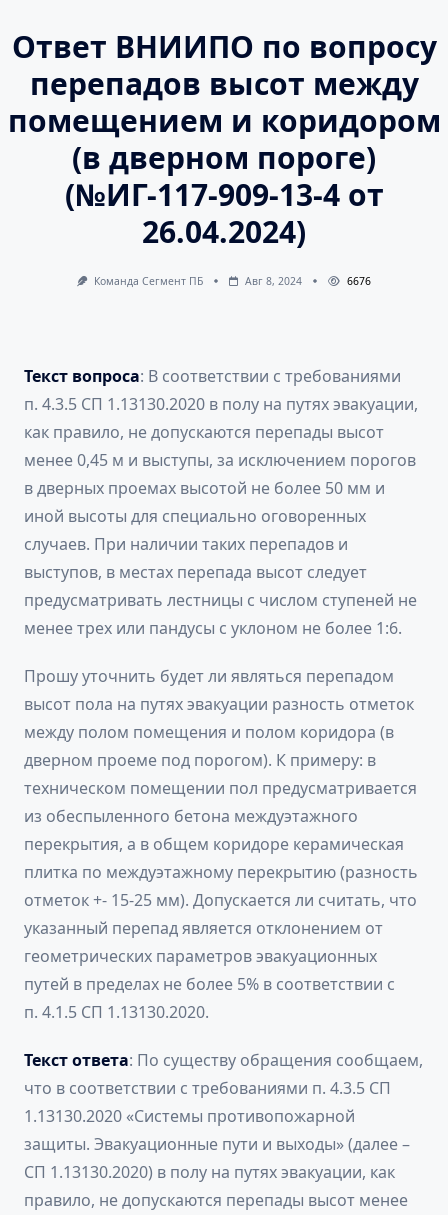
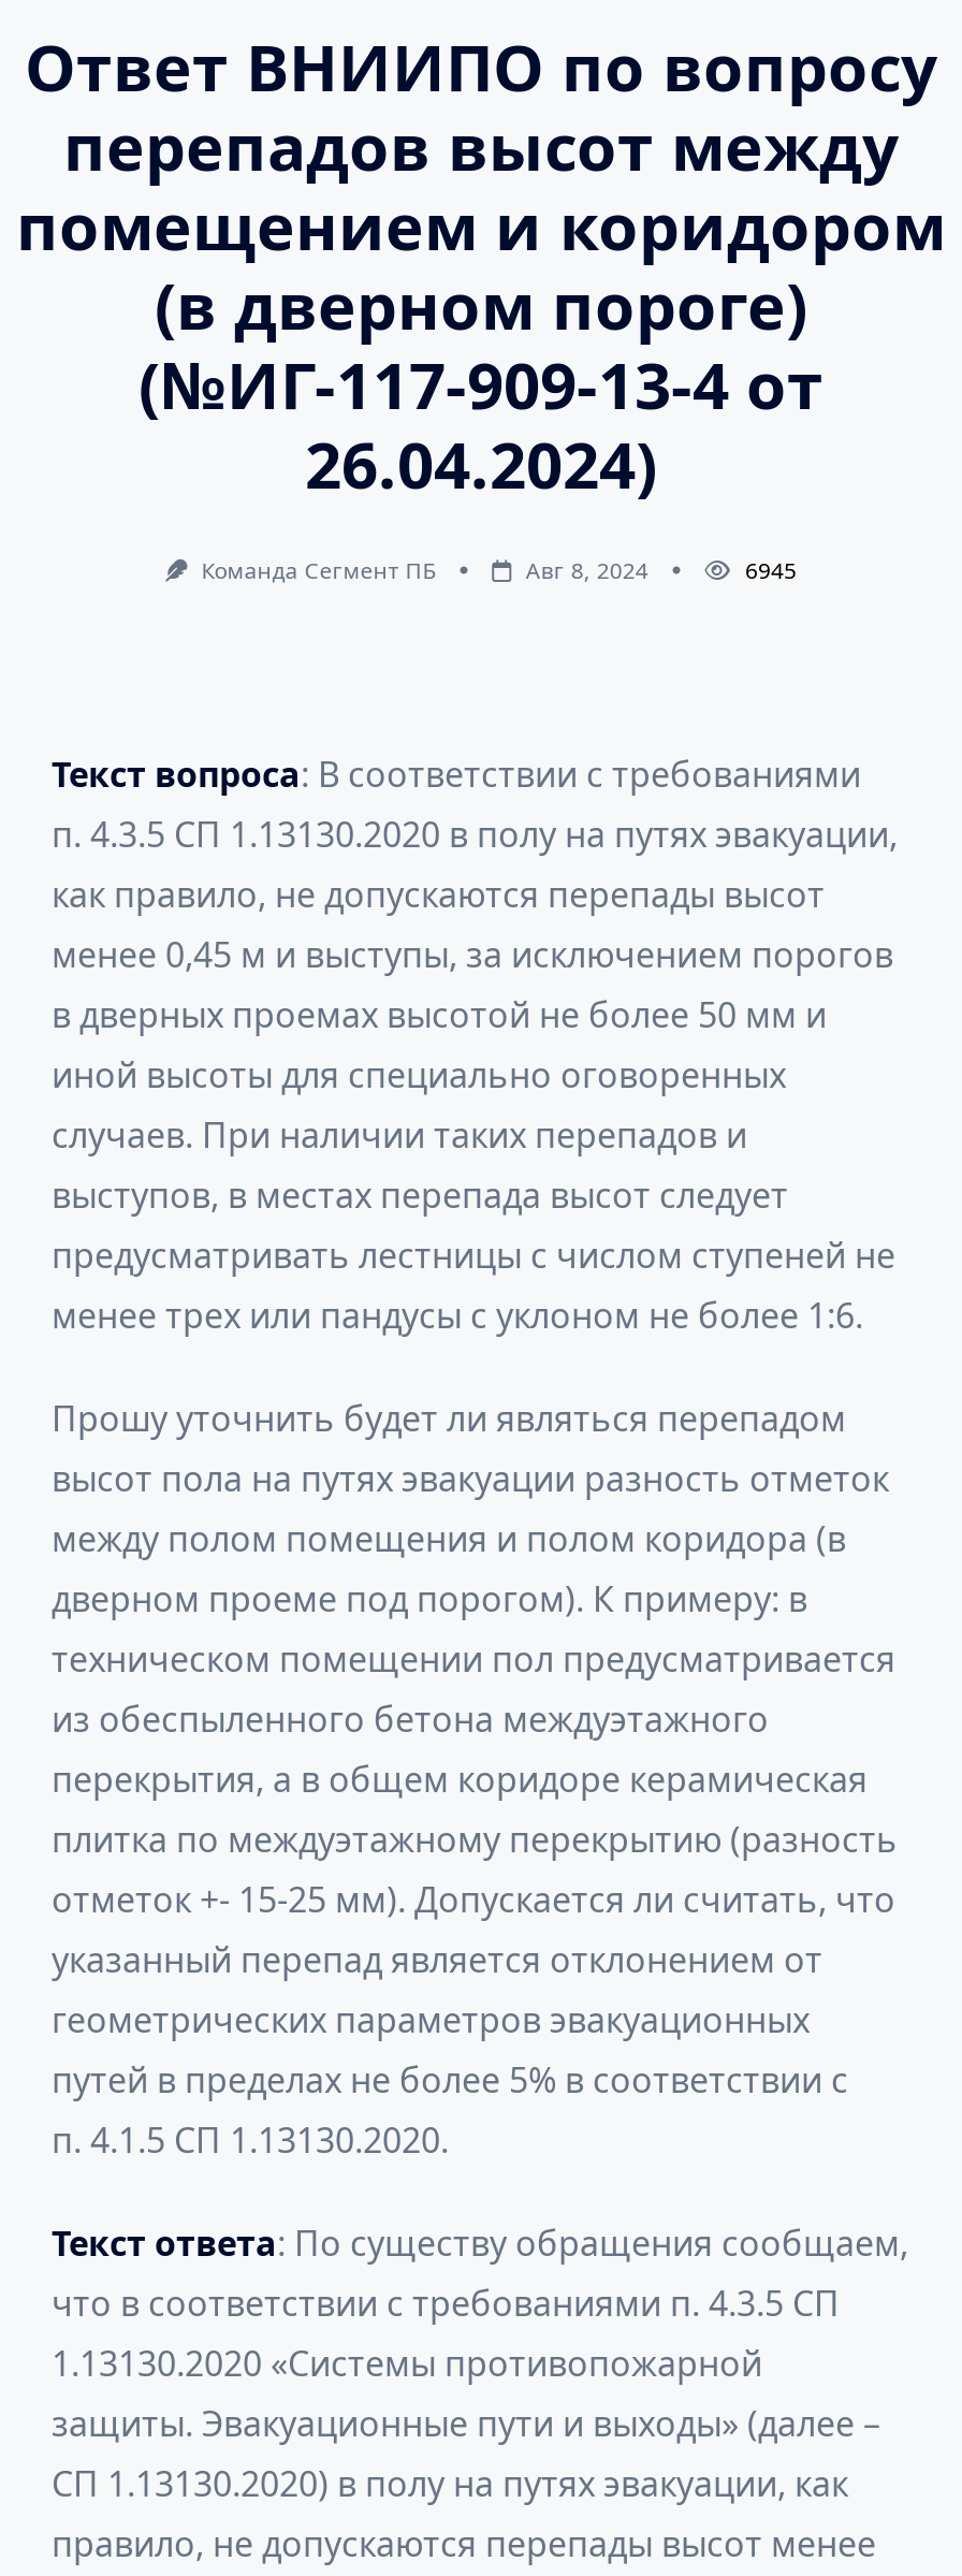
- 6676
+ 6945
